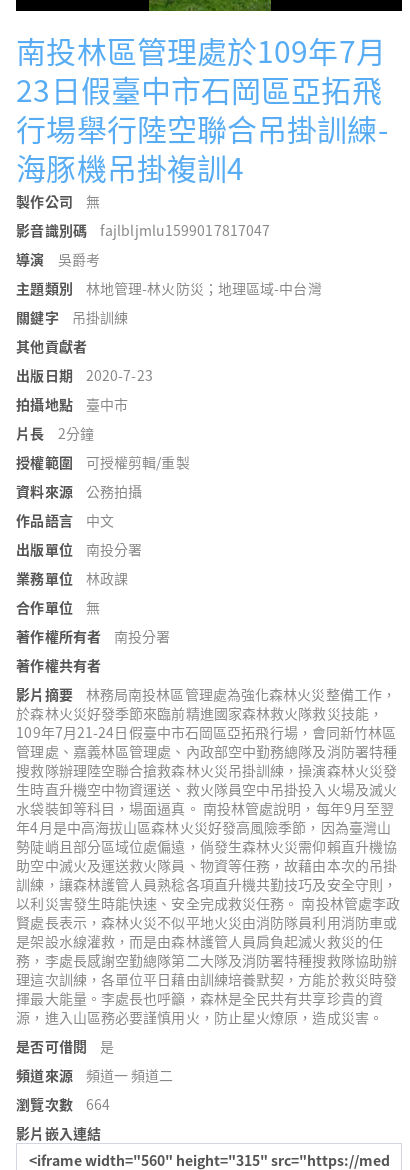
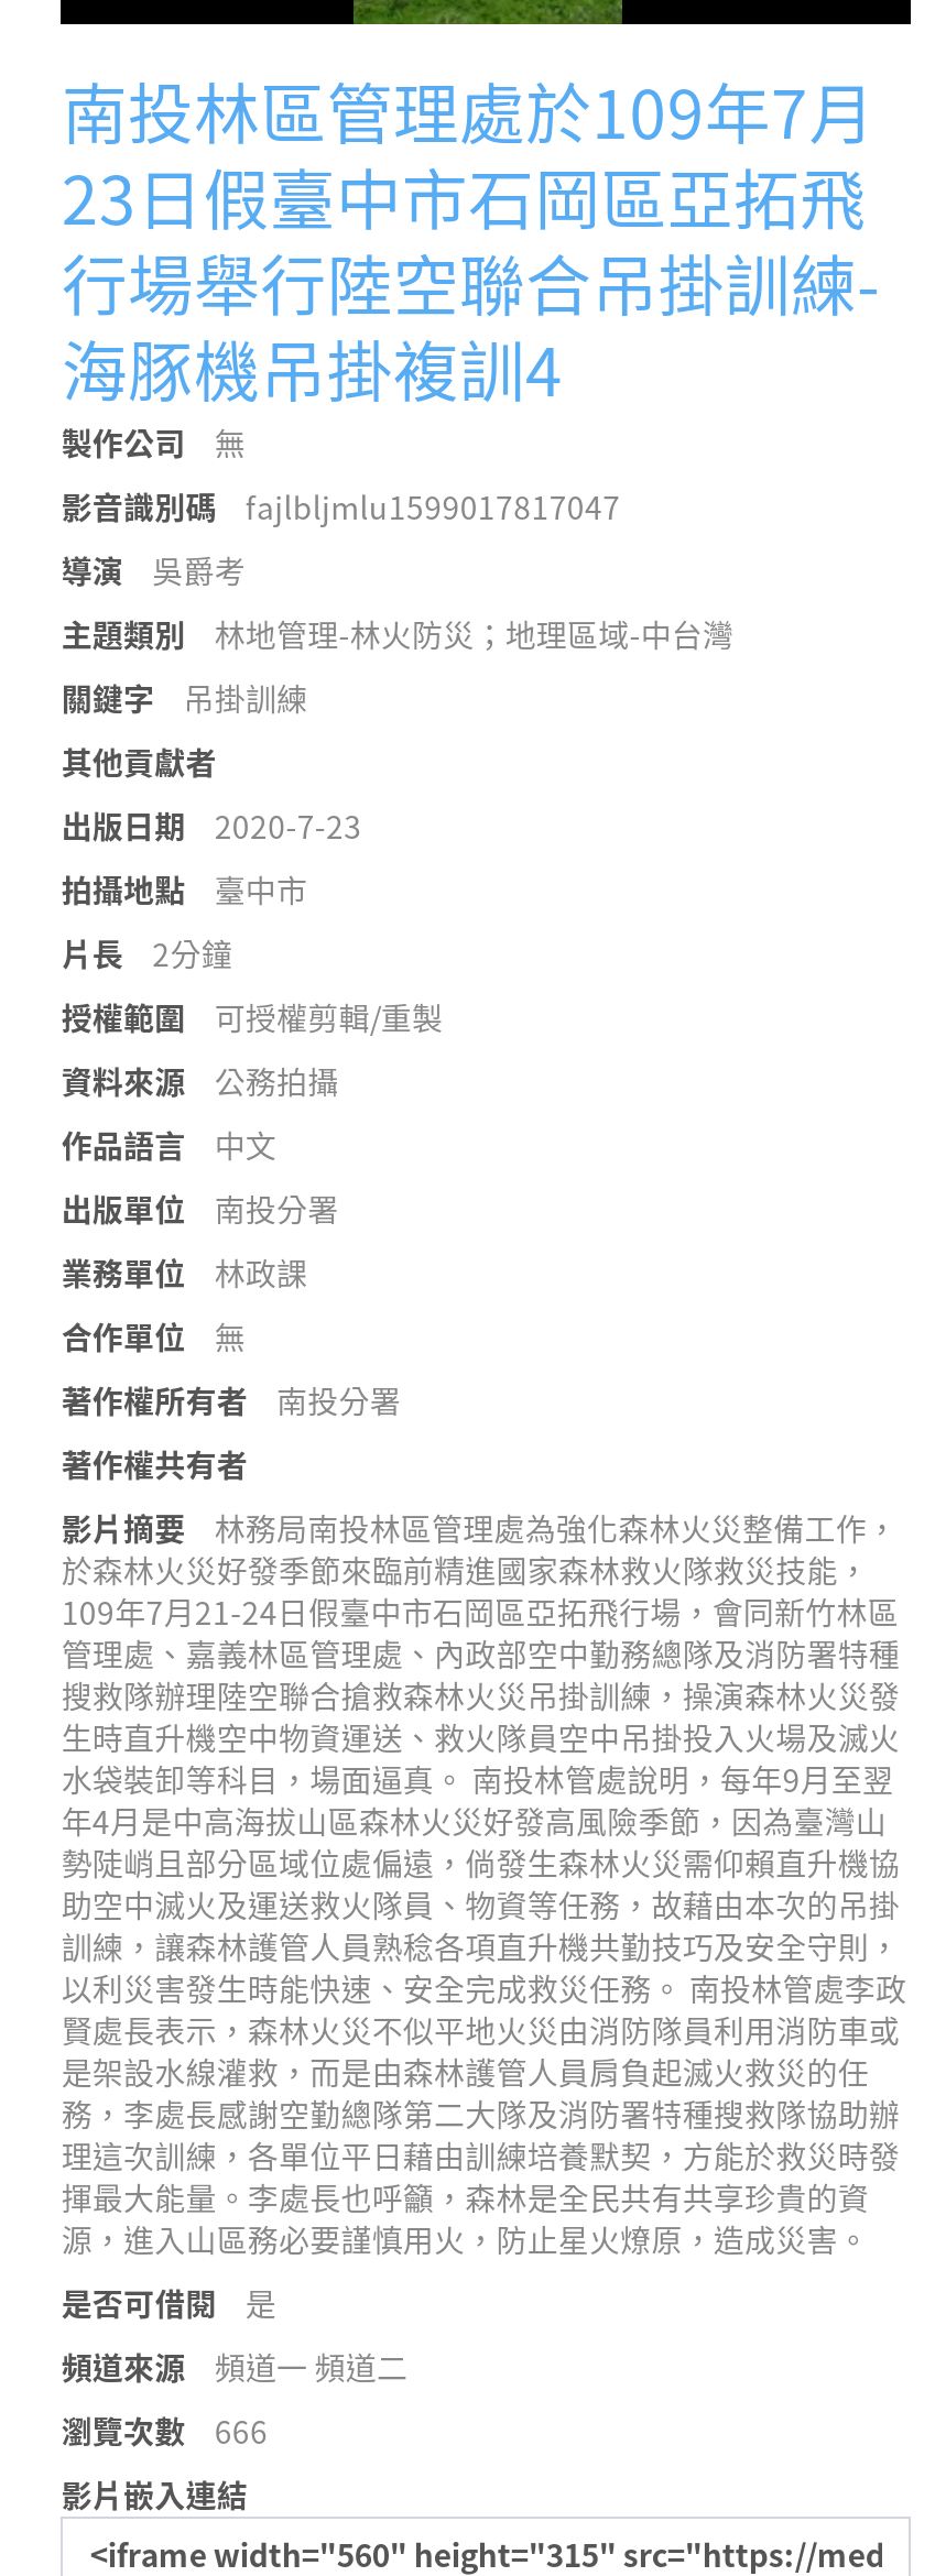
- 瀏覽次數 664
+ 瀏覽次數 666
